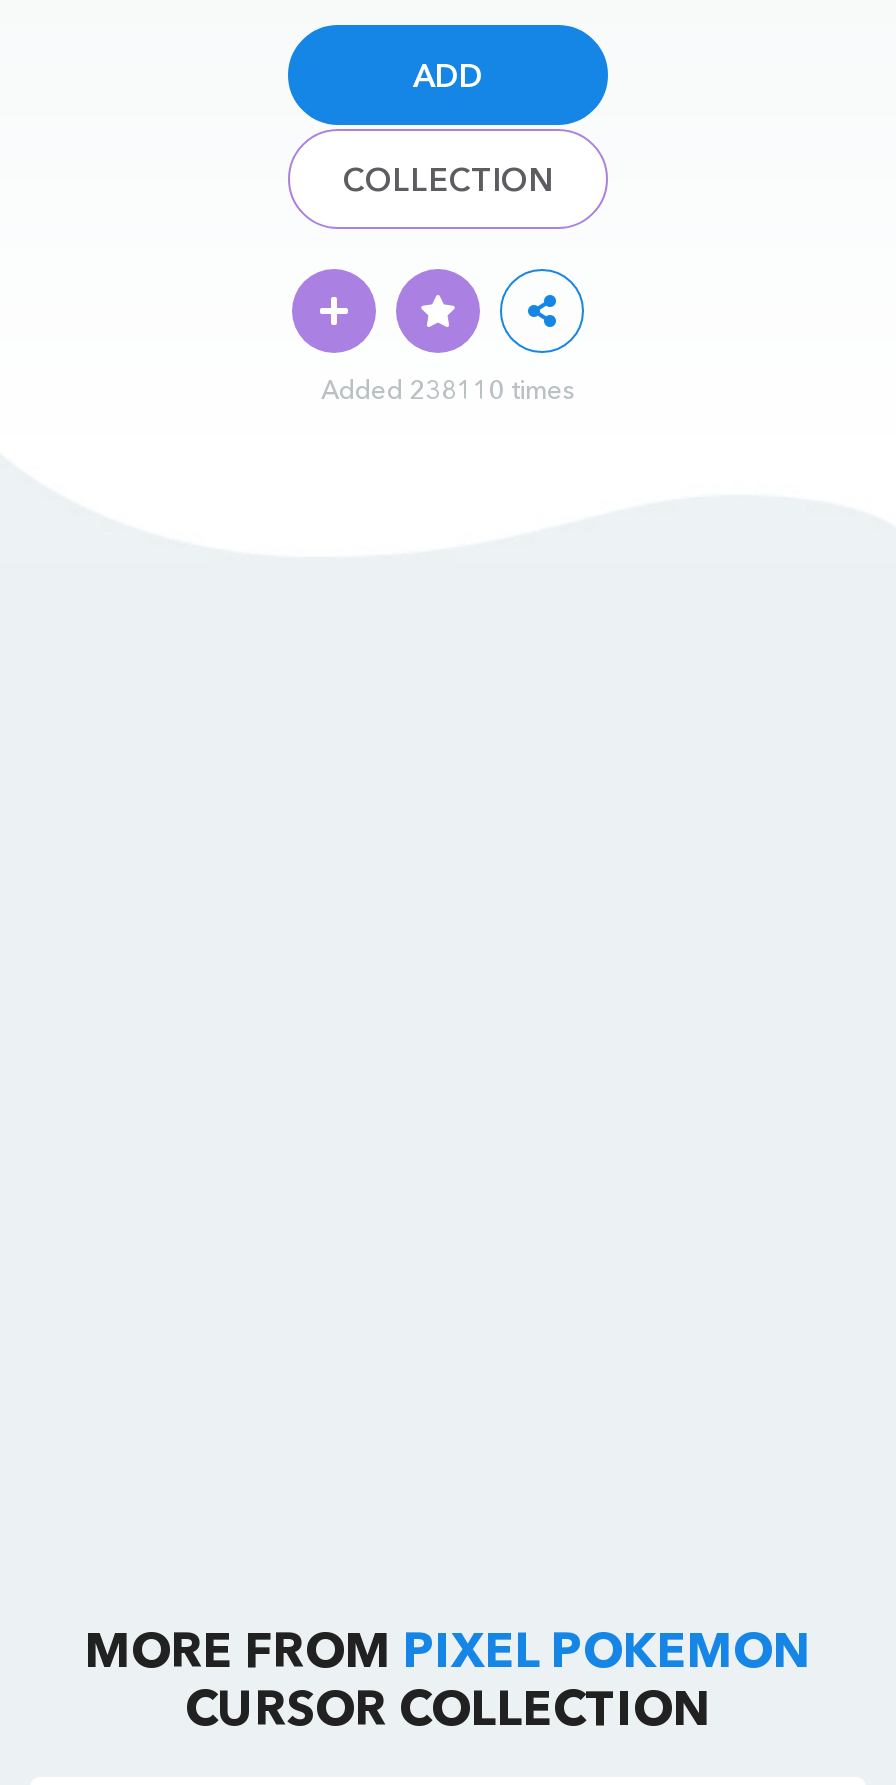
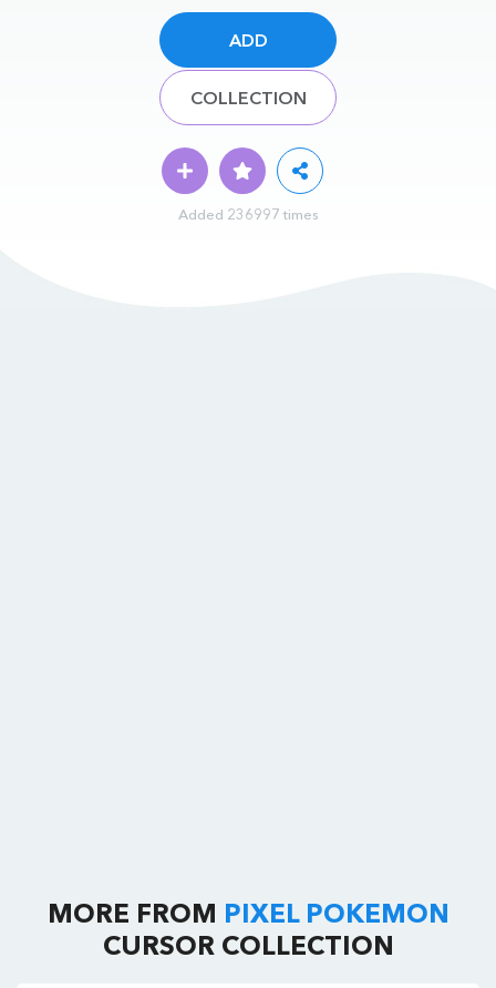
- Added 238110 times
+ Added 236997 times
